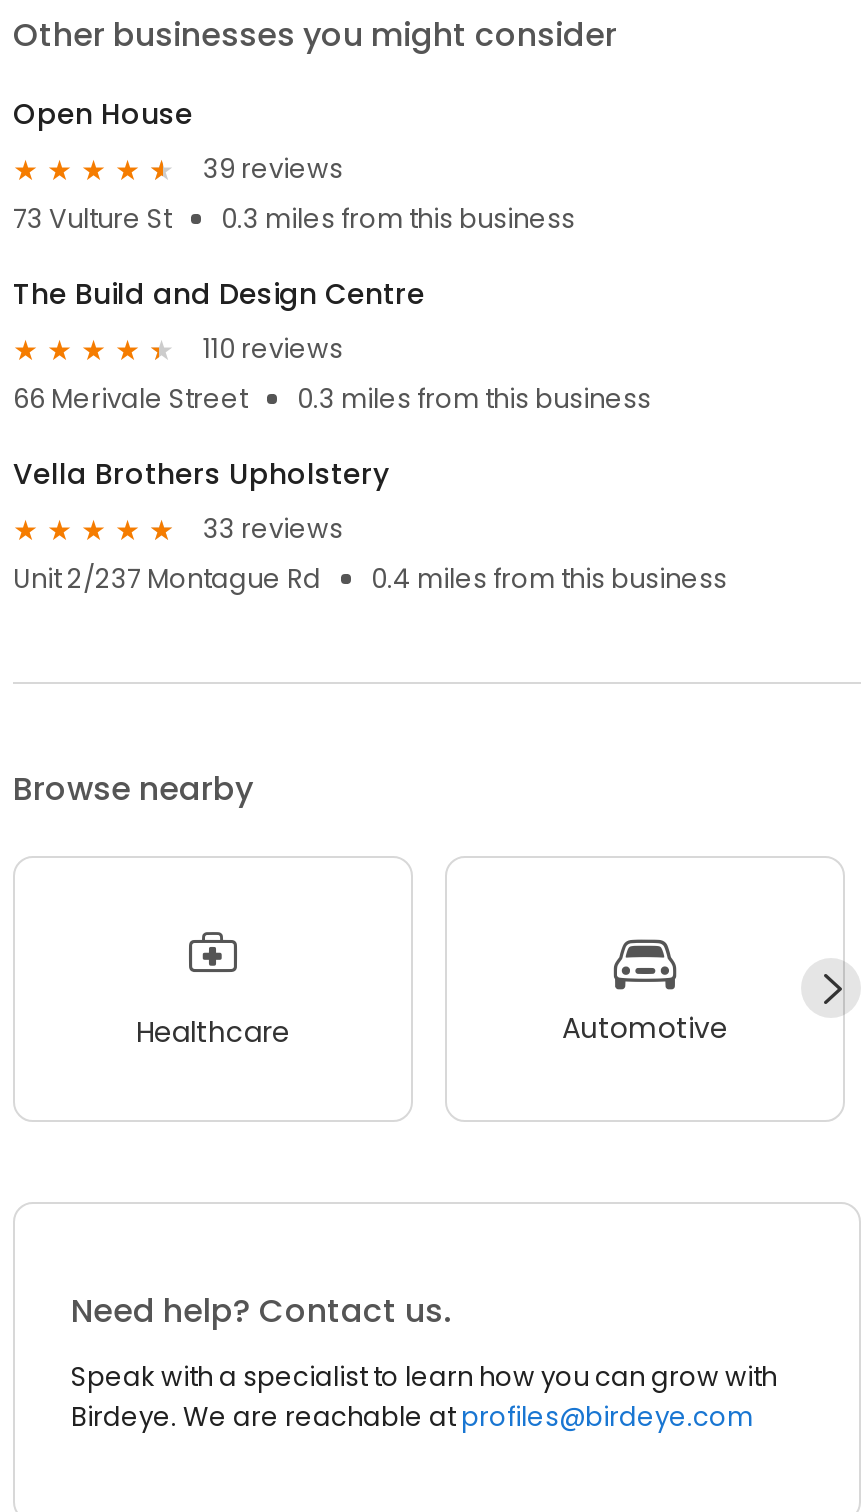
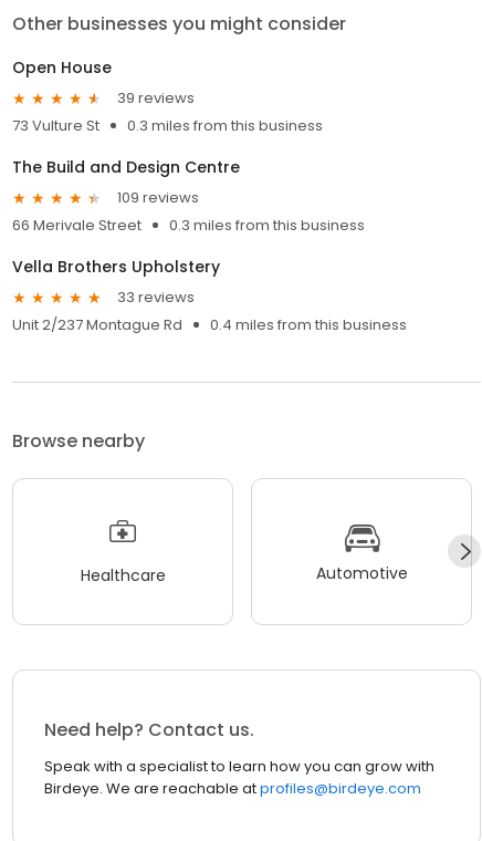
- 110 reviews
+ 109 reviews
